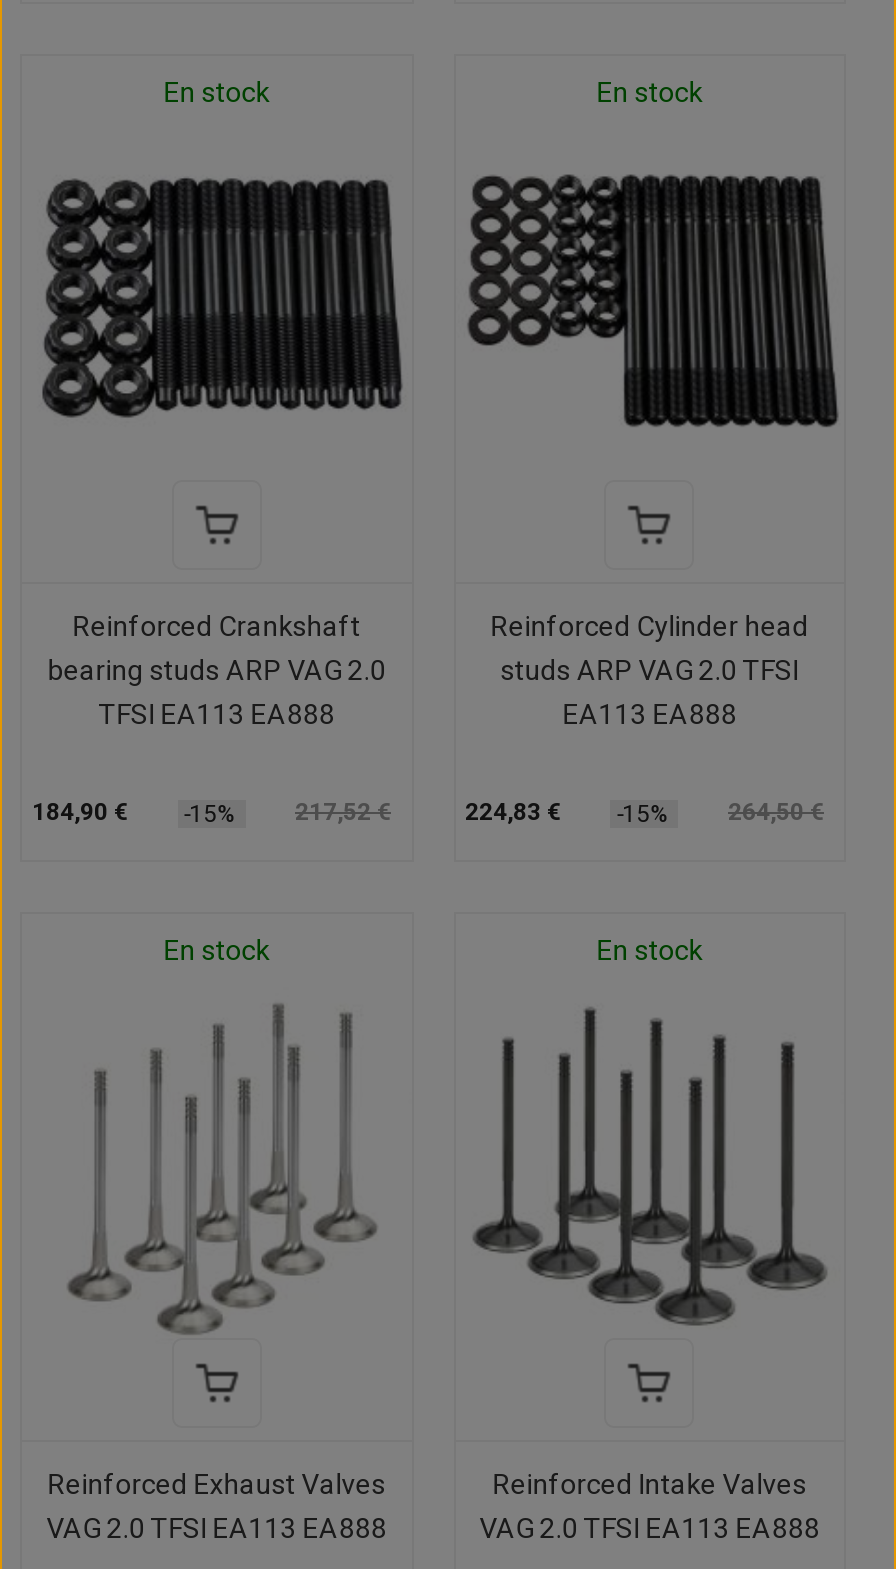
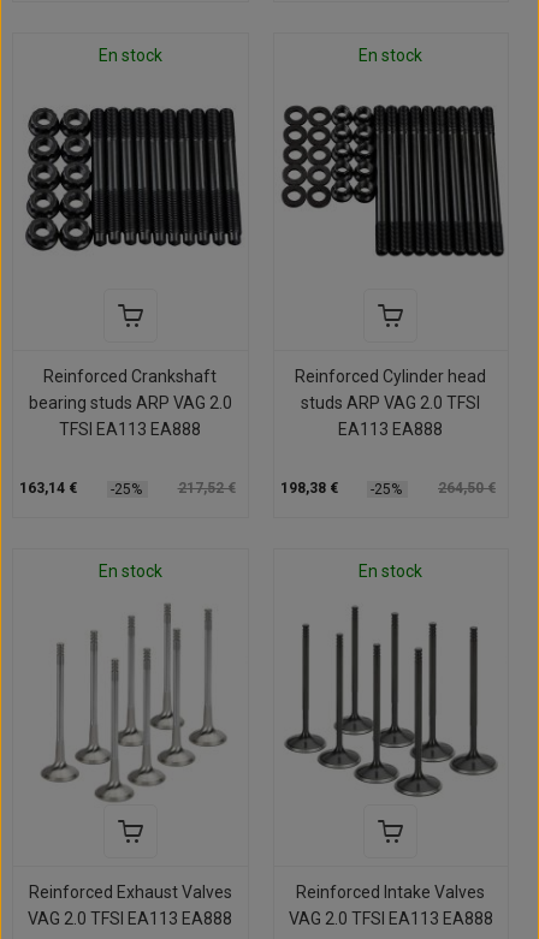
- 184,90 €
+ 163,14 €

- -15%
+ -25%

- 224,83 €
+ 198,38 €

- -15%
+ -25%
